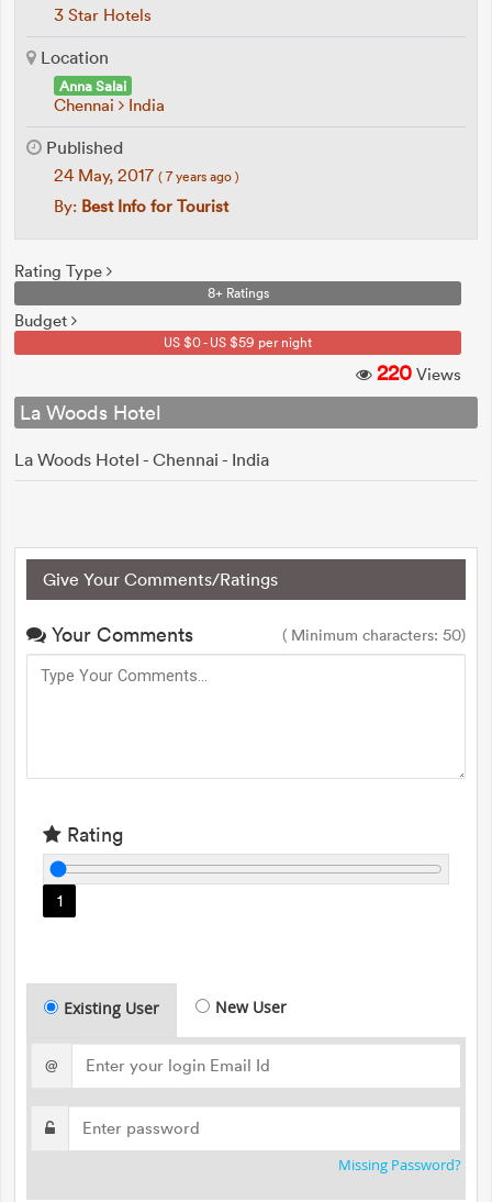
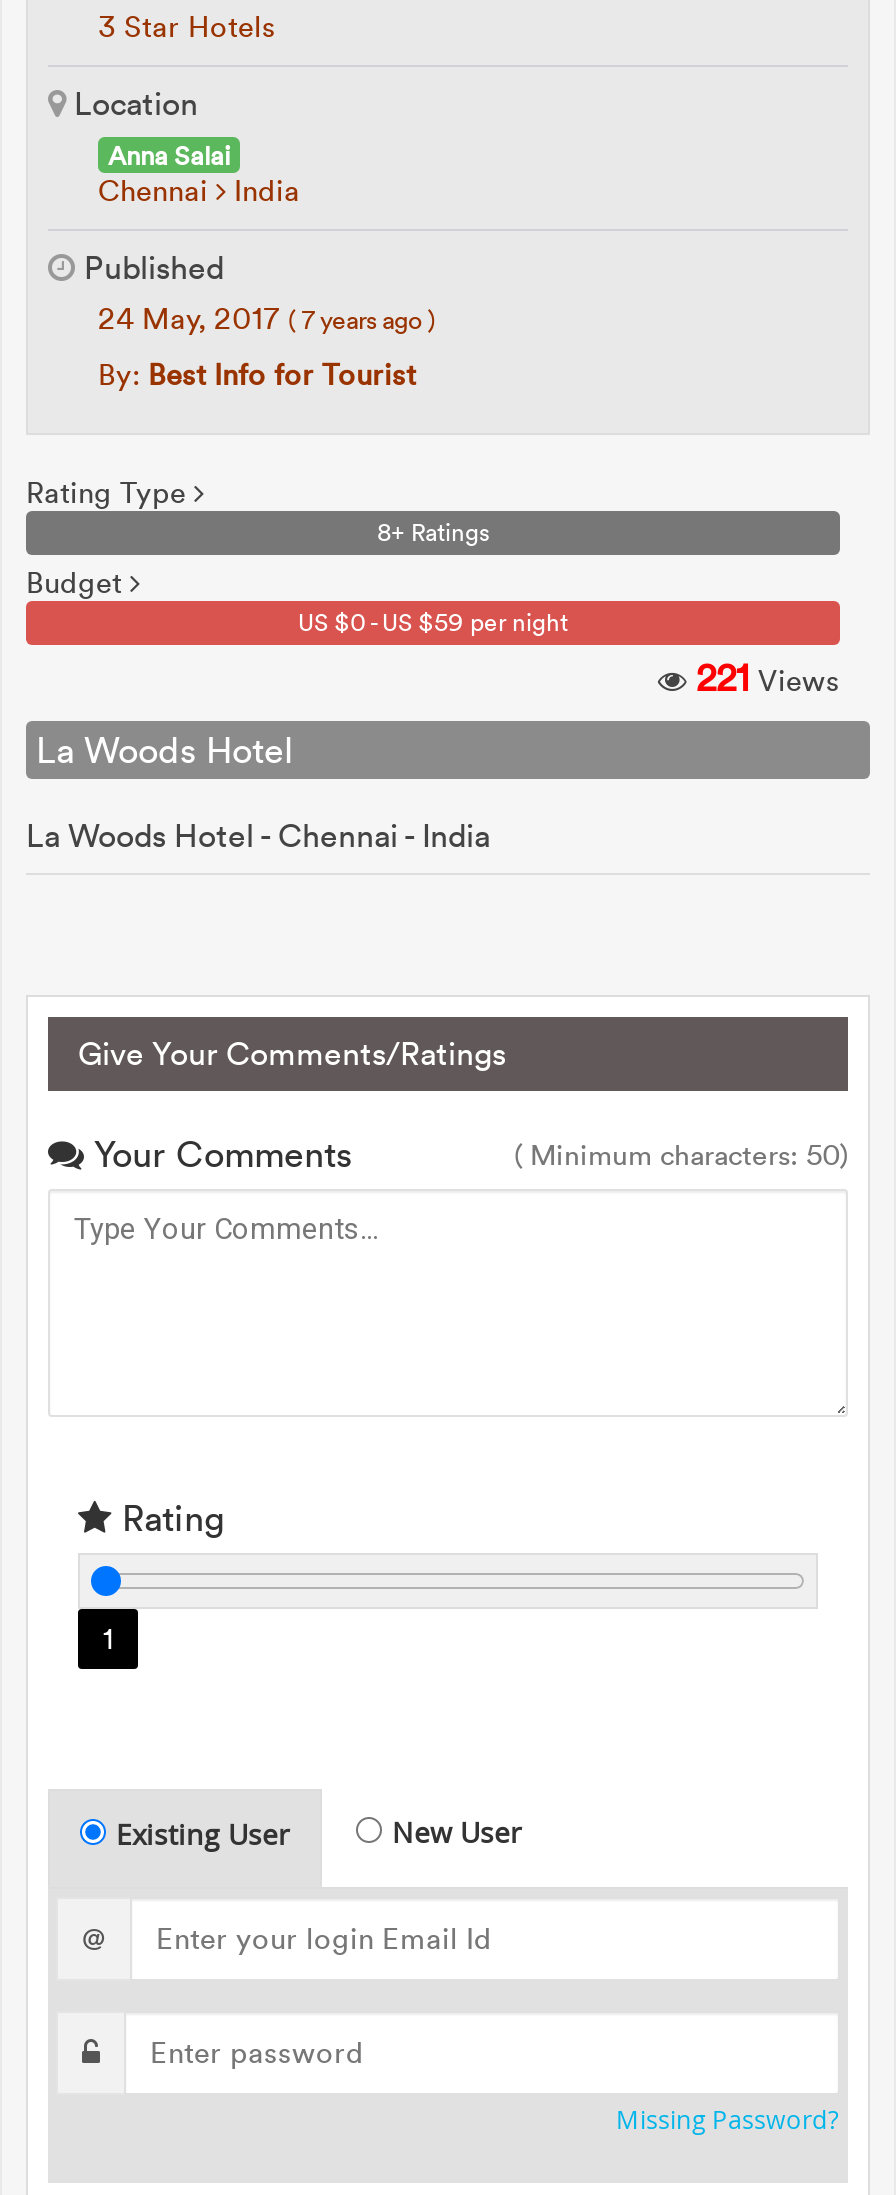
- 220 Views
+ 221 Views
